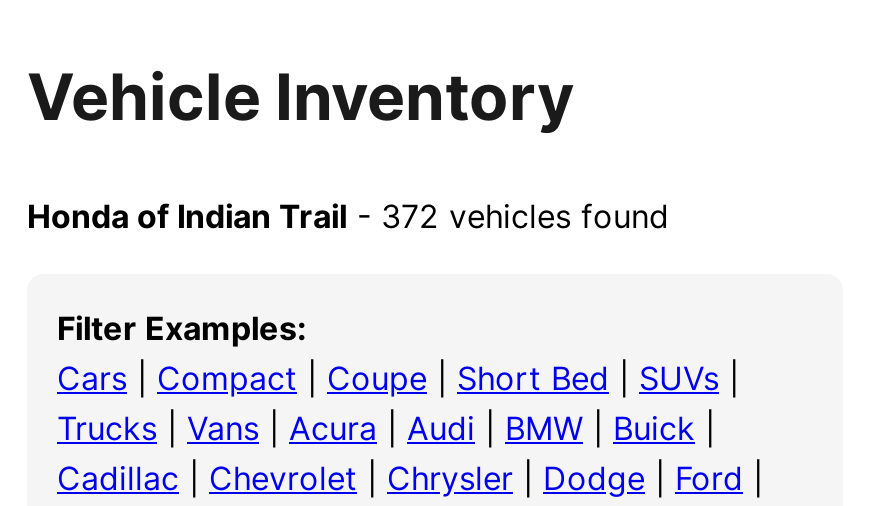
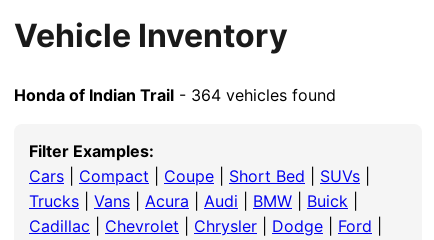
- Honda of Indian Trail - 372 vehicles found
+ Honda of Indian Trail - 364 vehicles found
